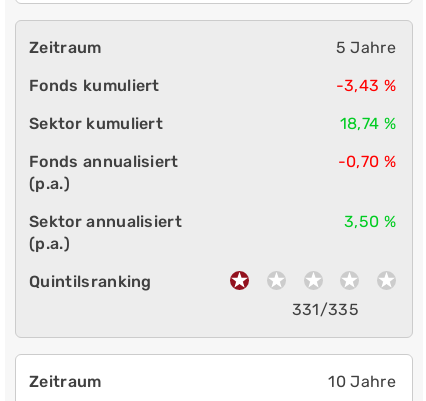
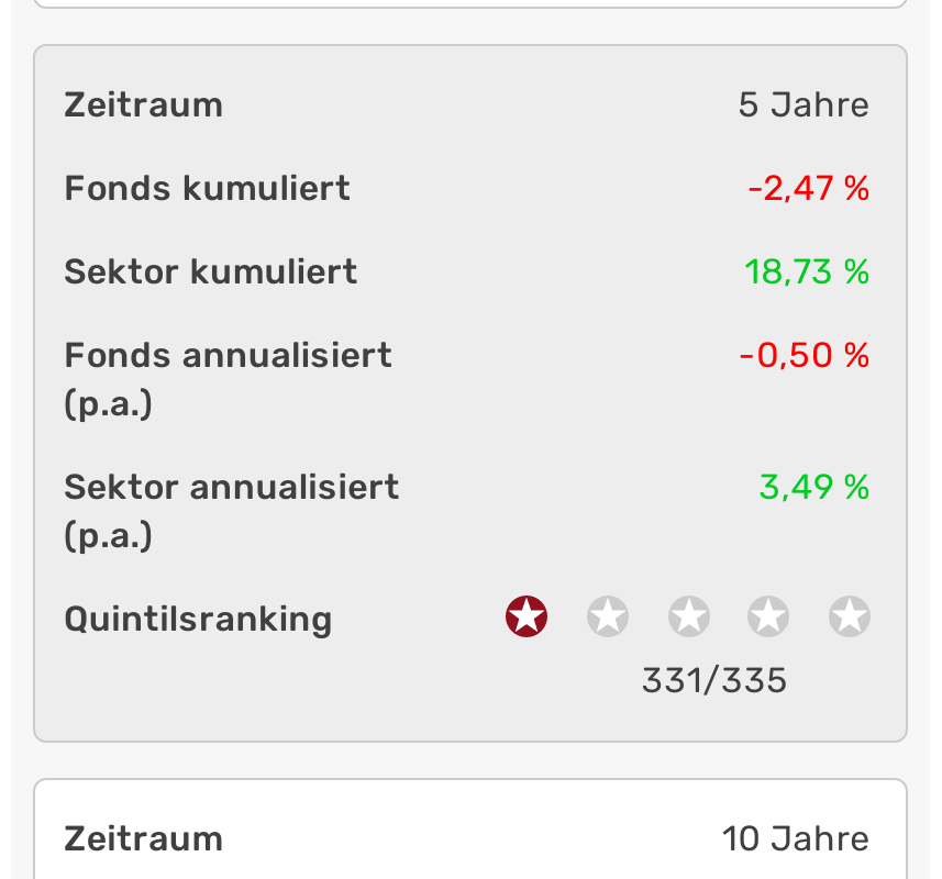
- -3,43 %
+ -2,47 %

- 18,74 %
+ 18,73 %

- -0,70 %
+ -0,50 %

- 3,50 %
+ 3,49 %
